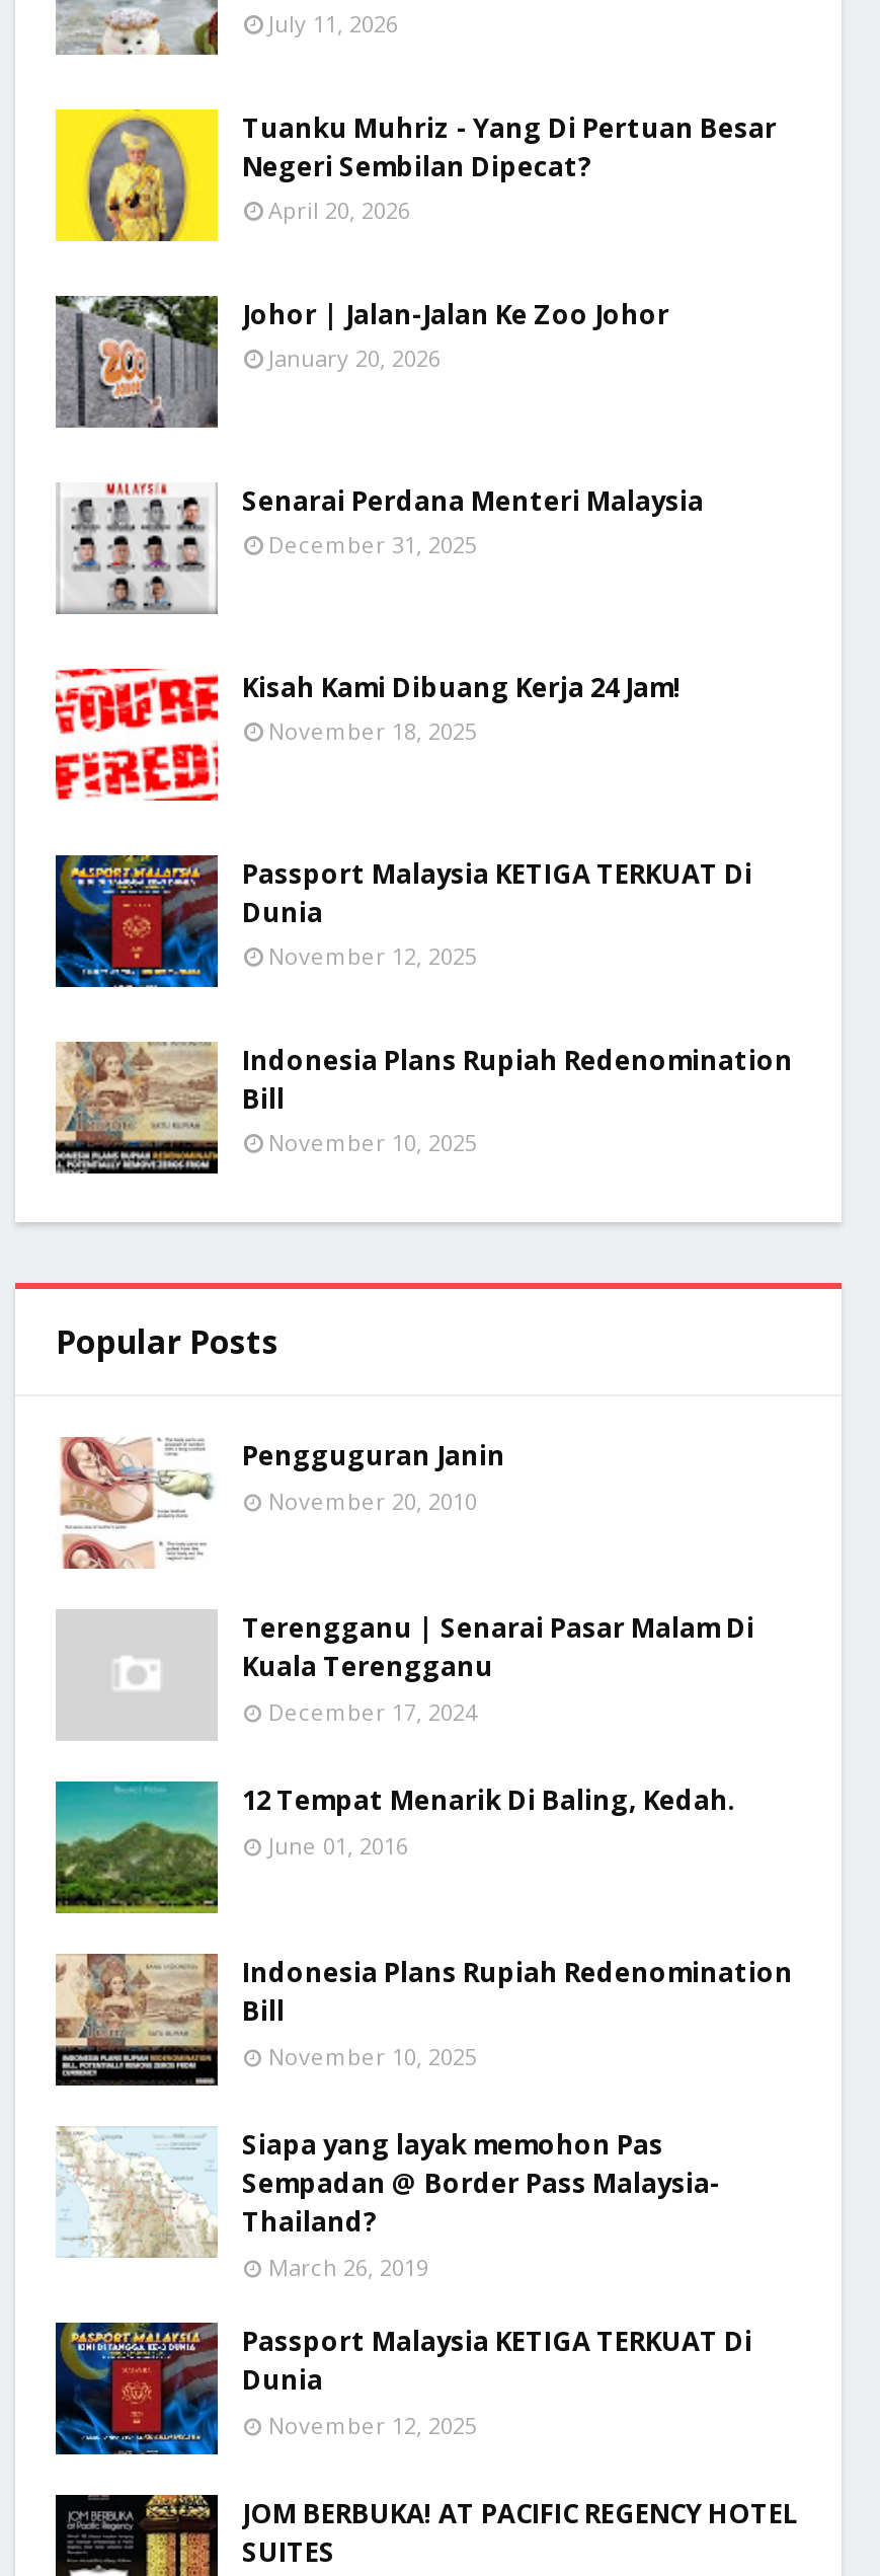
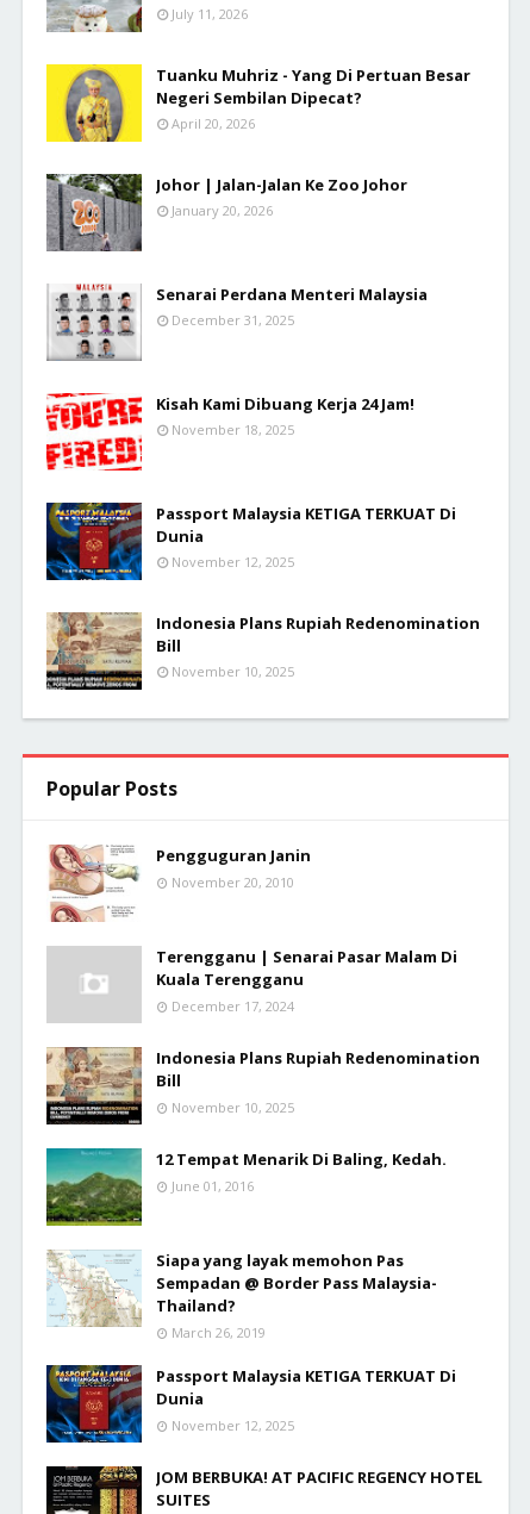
moved down: [image] | 12 Tempat Menarik Di Baling, Kedah. | June 01, 2016

moved up: [image] | Indonesia Plans Rupiah Redenomination | Bill | November 10, 2025
